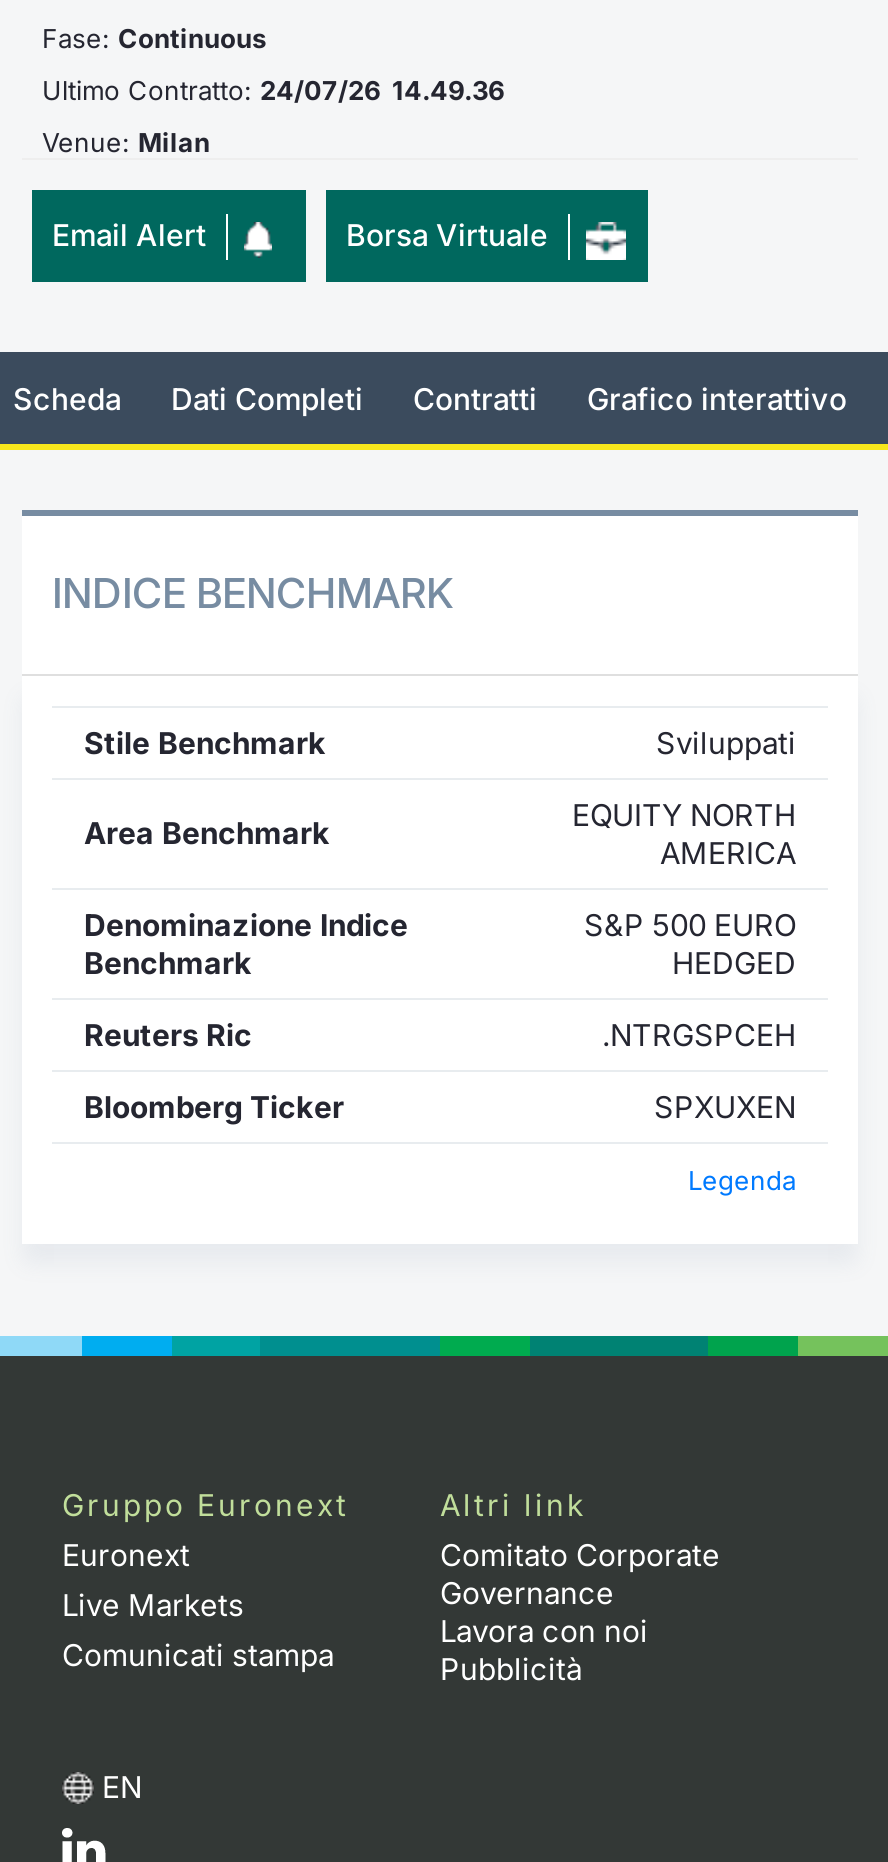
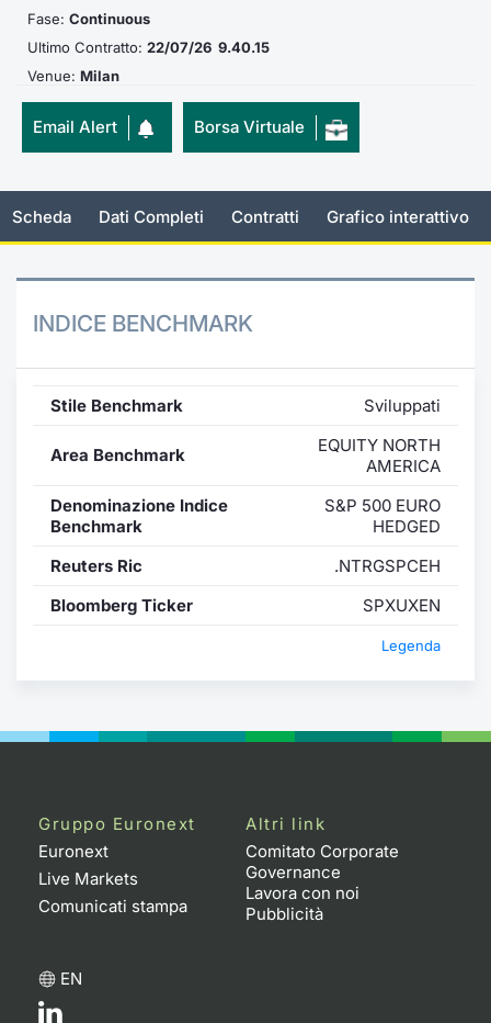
- Ultimo Contratto: 24/07/26 14.49.36
+ Ultimo Contratto: 22/07/26 9.40.15
